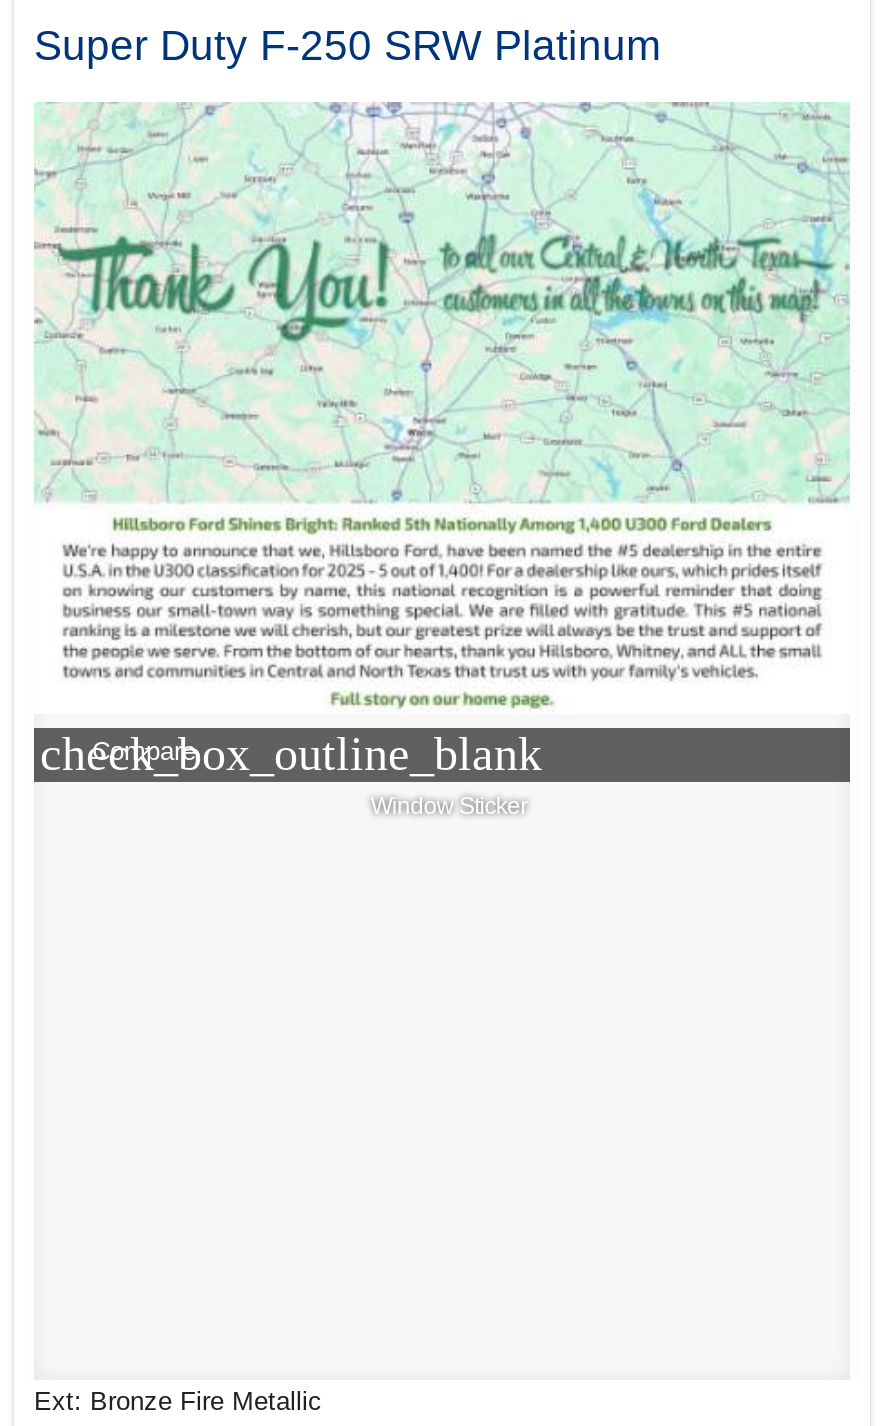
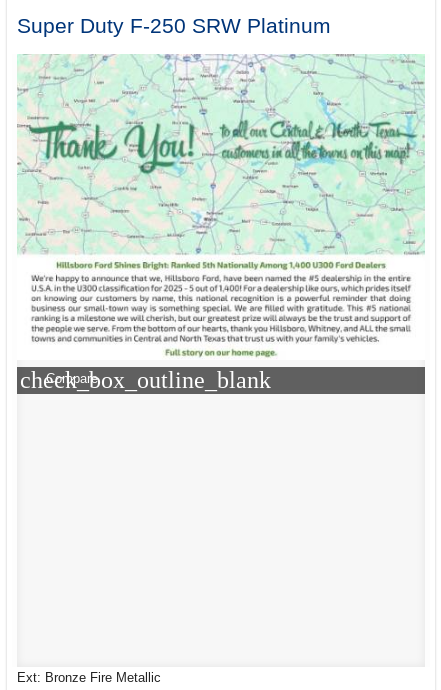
- Window Sticker
